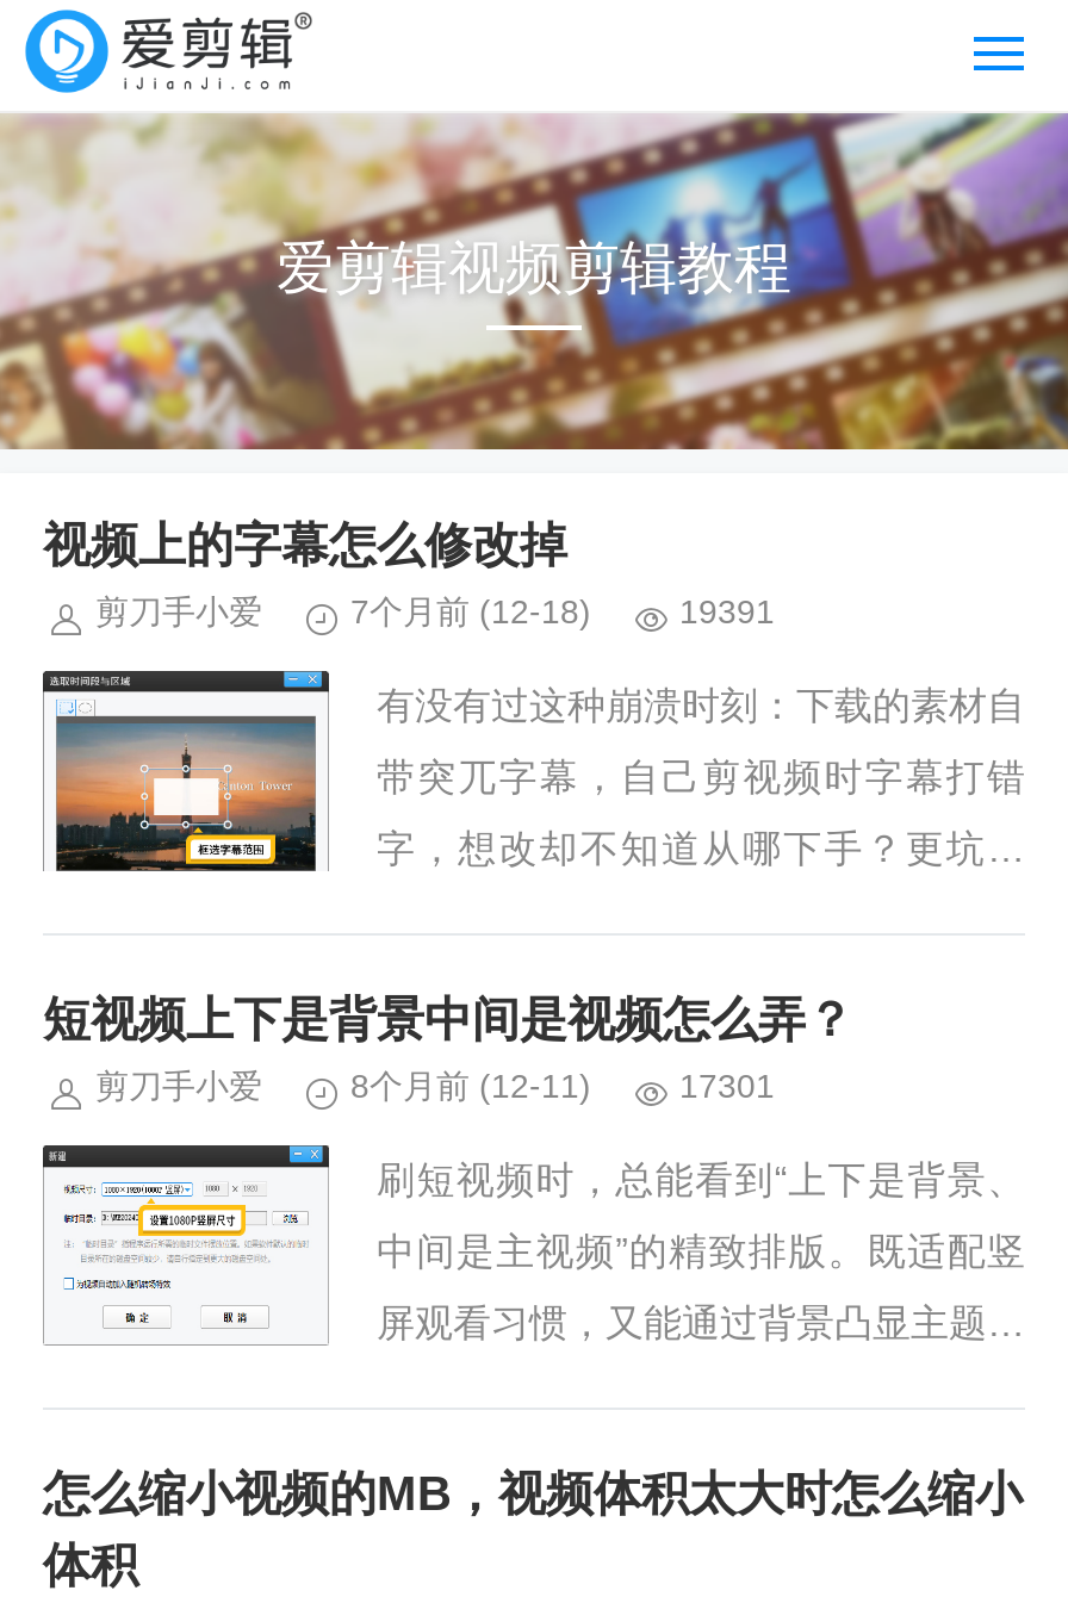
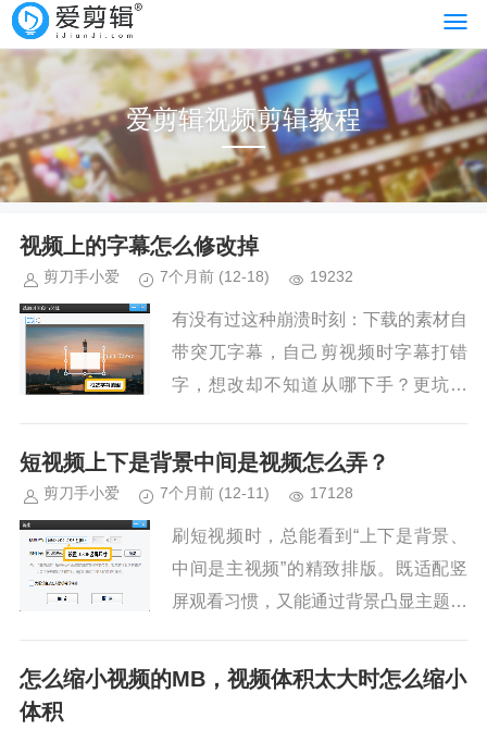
- 19391
+ 19232

- 8个月前(12-11)
+ 7个月前(12-11)

- 17301
+ 17128
